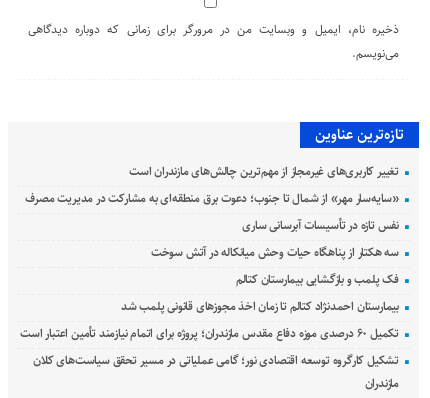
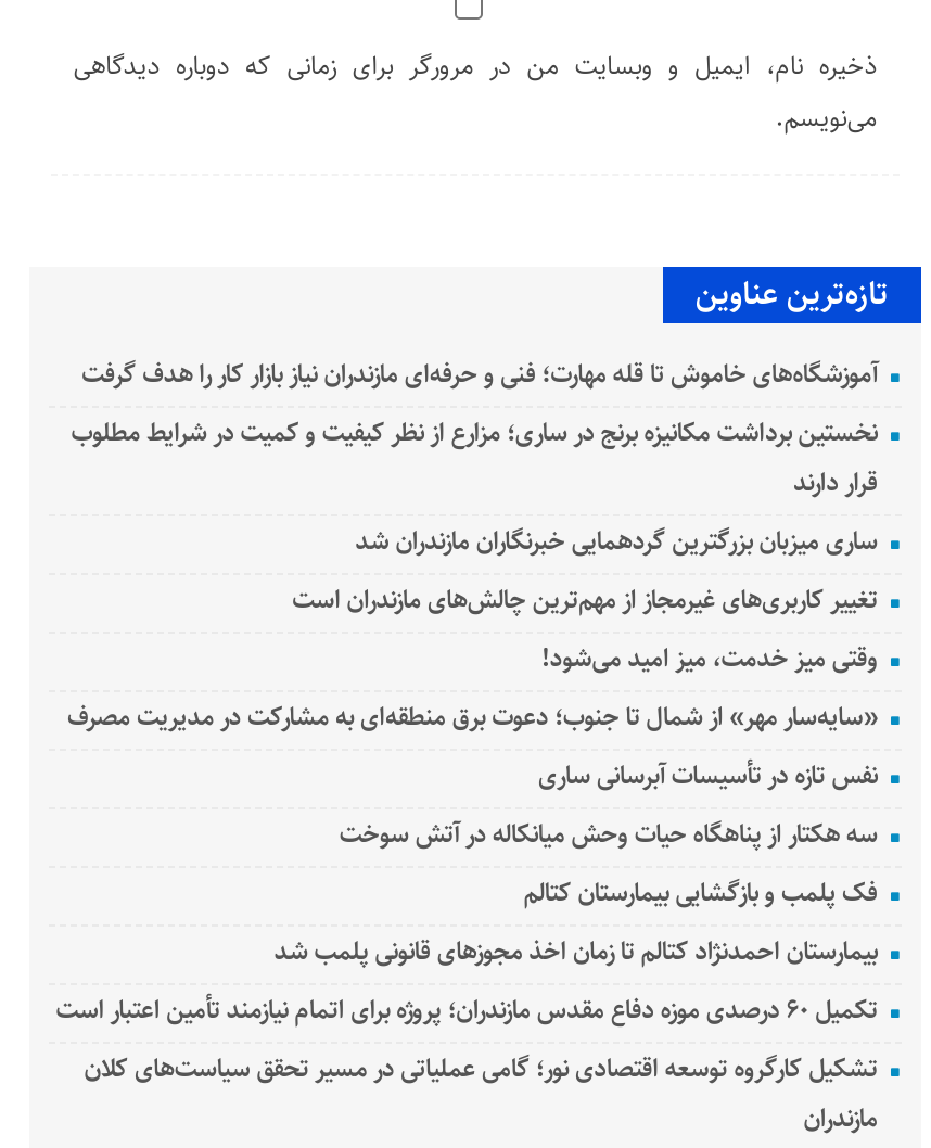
+ آموزشگاه‌های خاموش تا قله مهارت؛ فنی و حرفه‌ای مازندران نیاز بازار کار را هدف گرفت
+ نخستین برداشت مکانیزه برنج در ساری؛ مزارع از نظر کیفیت و کمیت در شرایط مطلوب
+ قرار دارند
+ ساری میزبان بزرگترین گردهمایی خبرنگاران مازندران شد

+ وقتی میز خدمت، میز امید می‌شود!
